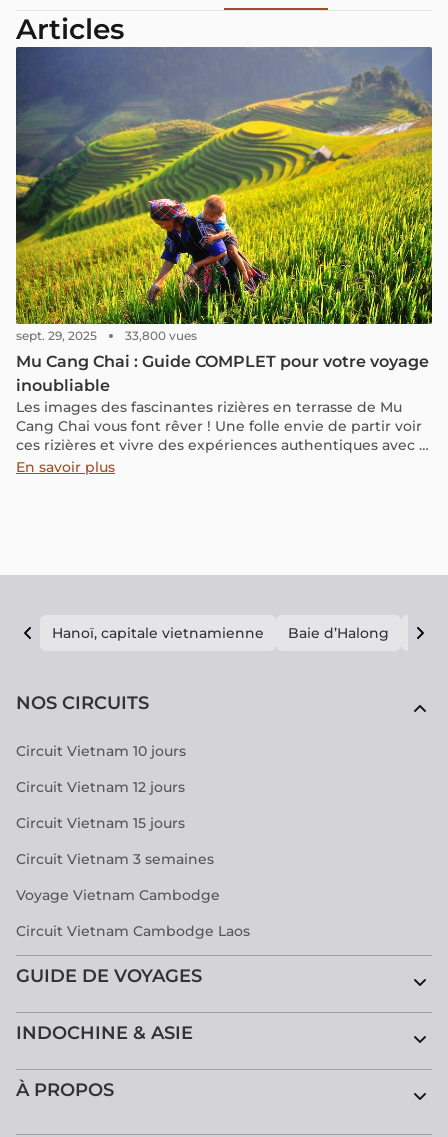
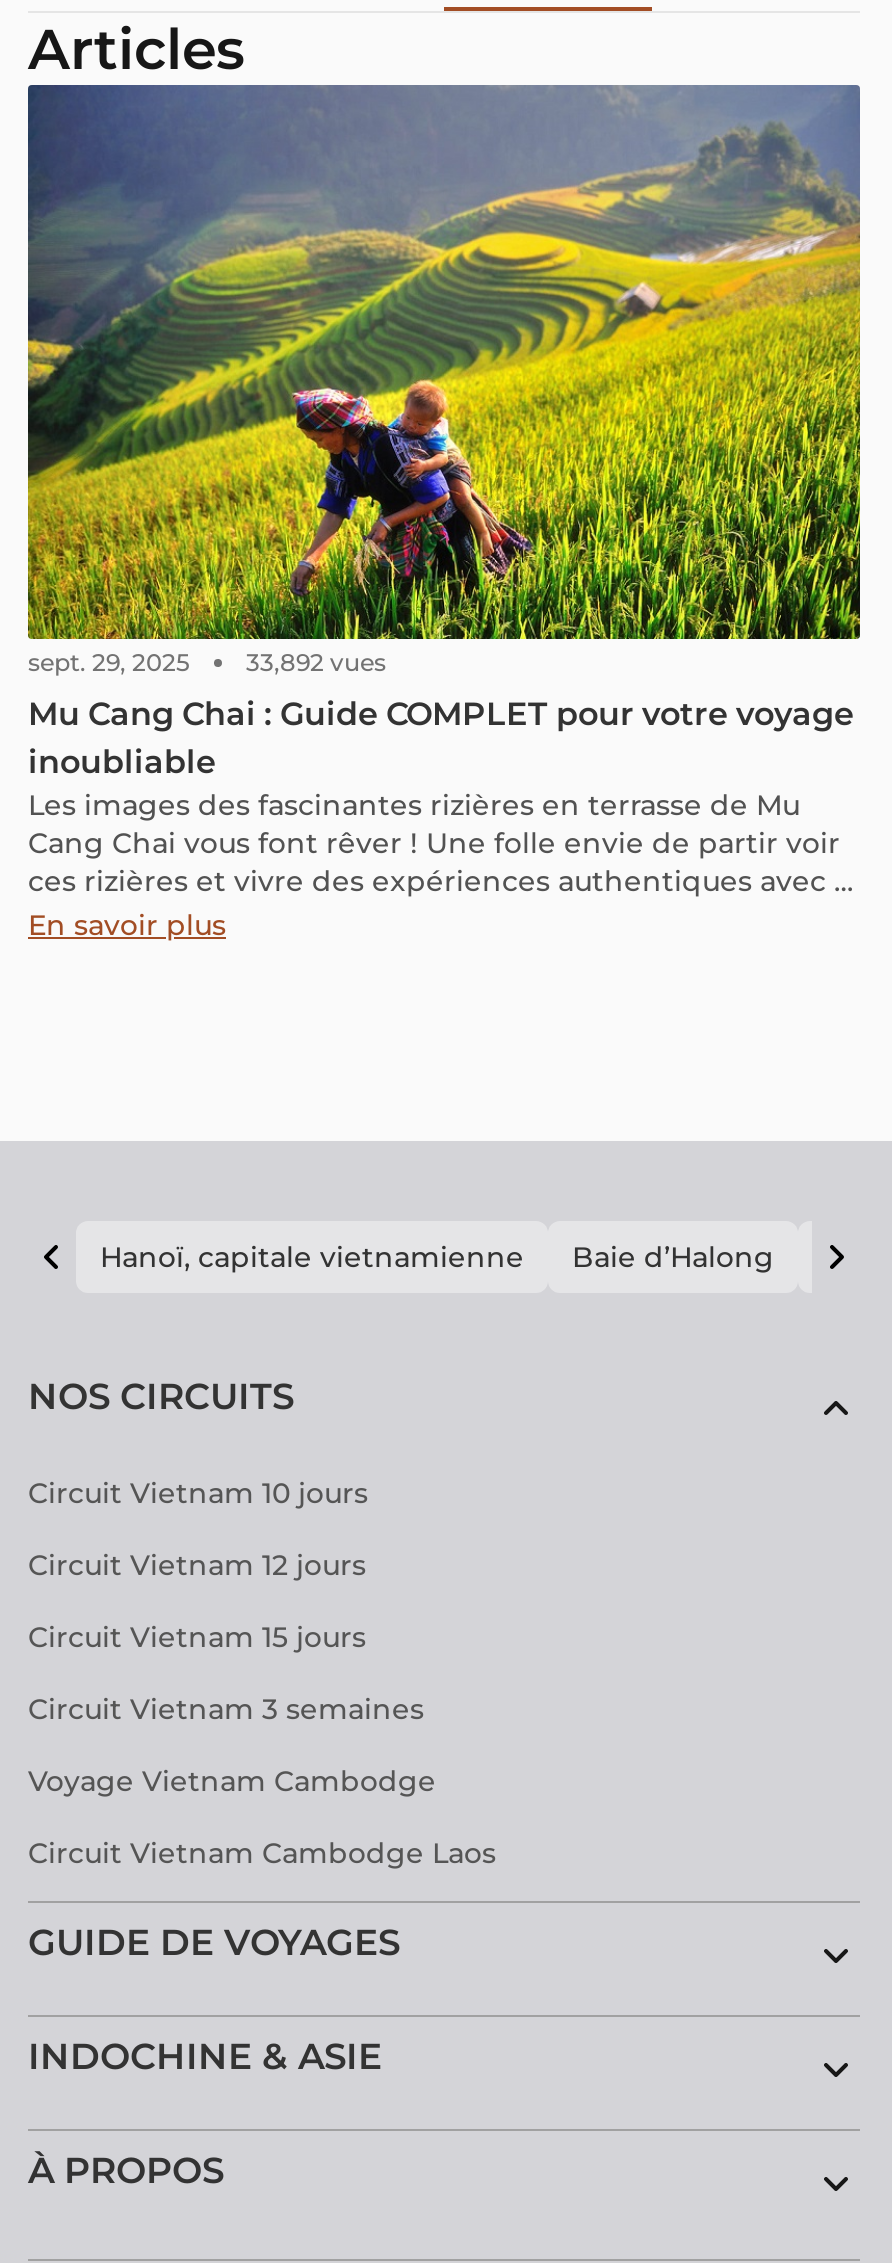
- sept. 29, 2025 33,800 vues
+ sept. 29, 2025 33,892 vues
